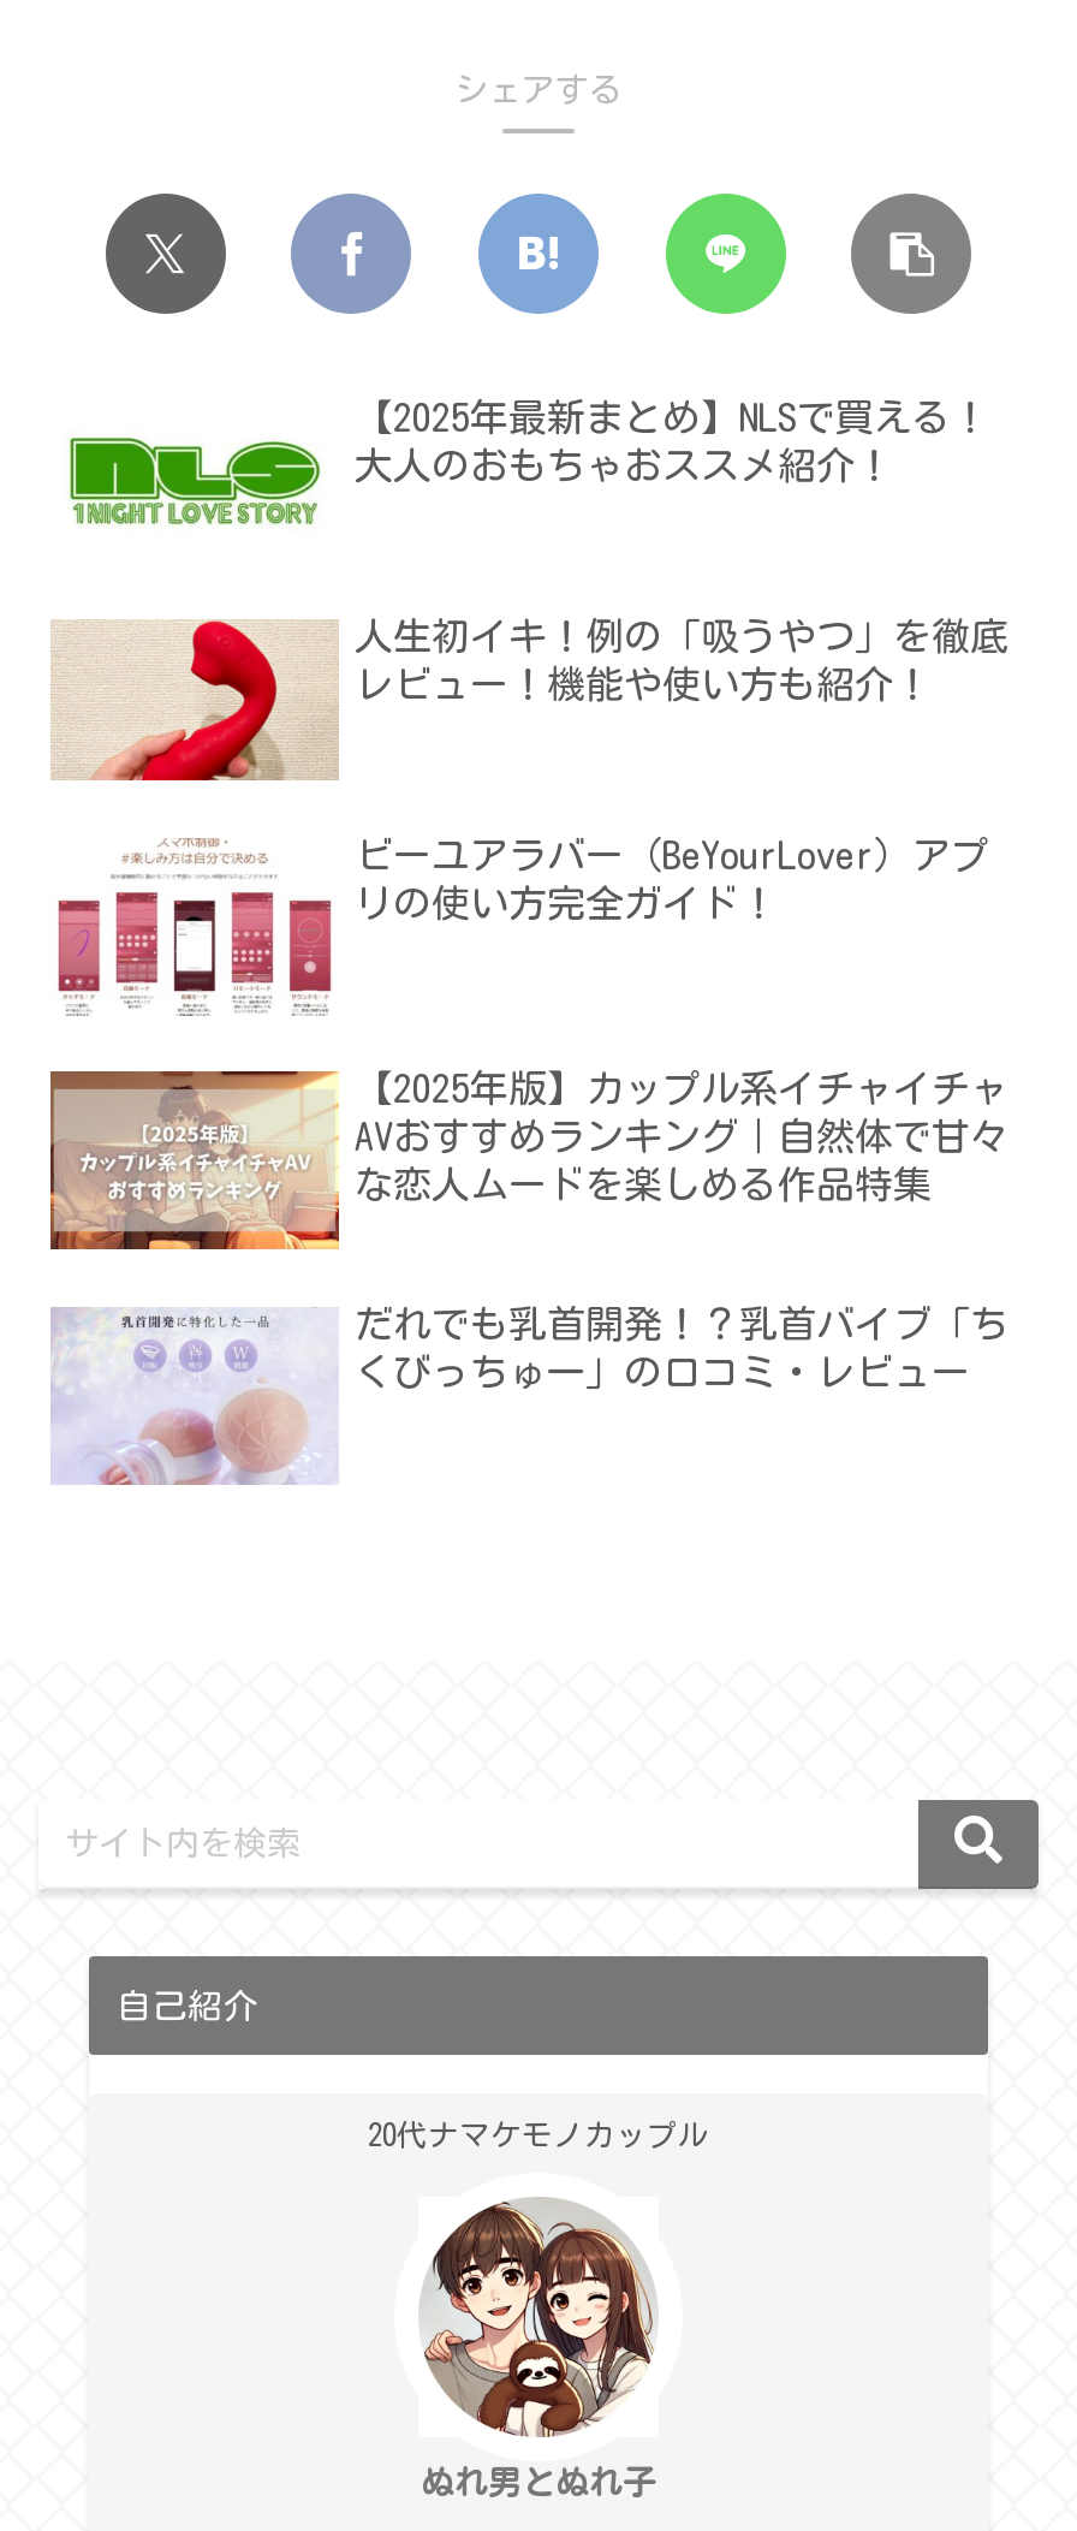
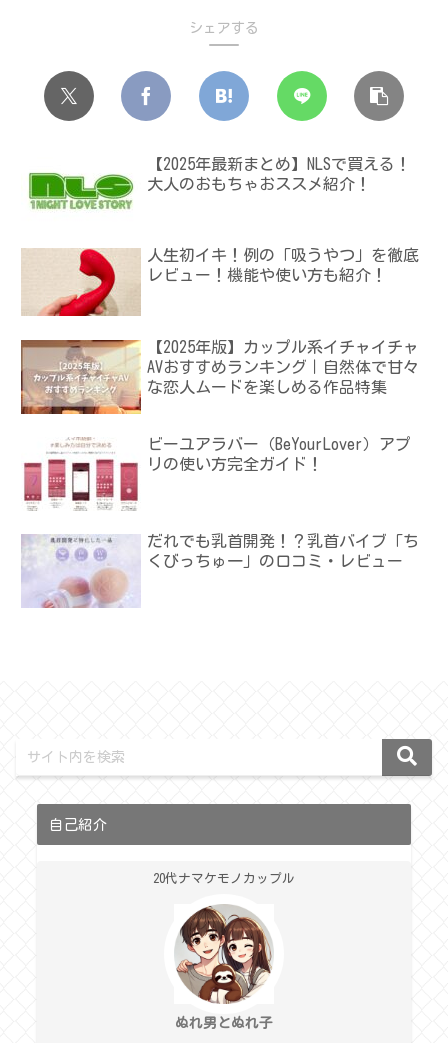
moved down: [image] | ビーユアラバー（BeYourLover）アプ | リの使い方完全ガイド！

moved up: [image] | 【2025年版】カップル系イチャイチャ | AVおすすめランキング｜自然体で甘々 | な恋人ムードを楽しめる作品特集
